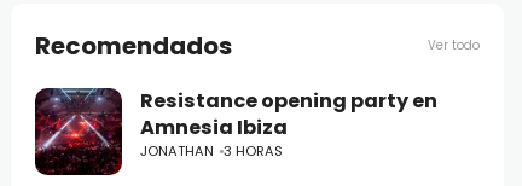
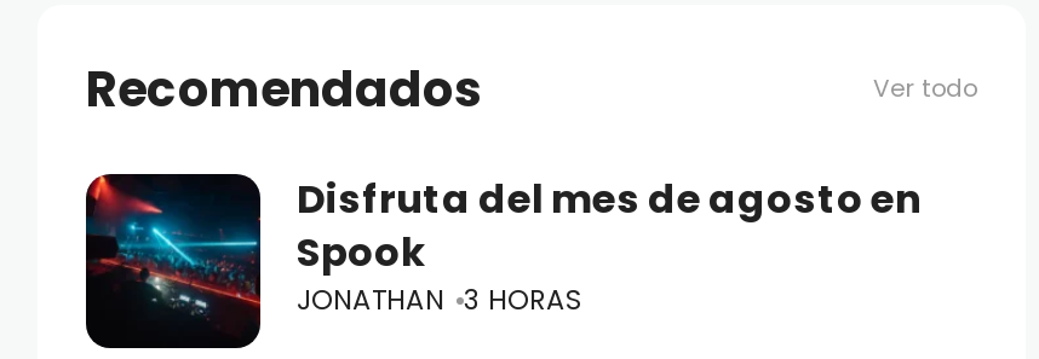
- [image]
- Resistance opening party en
- Amnesia Ibiza
+ [image]
+ Disfruta del mes de agosto en
+ Spook
